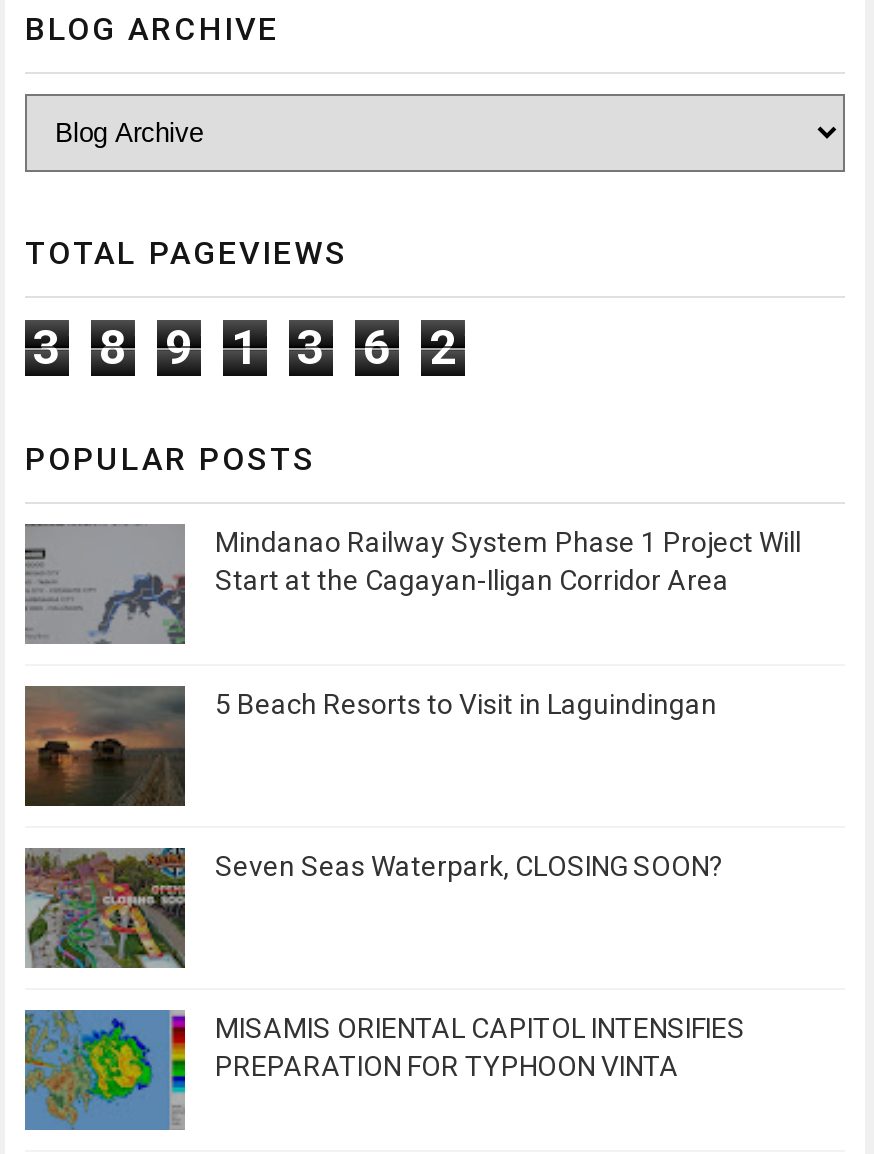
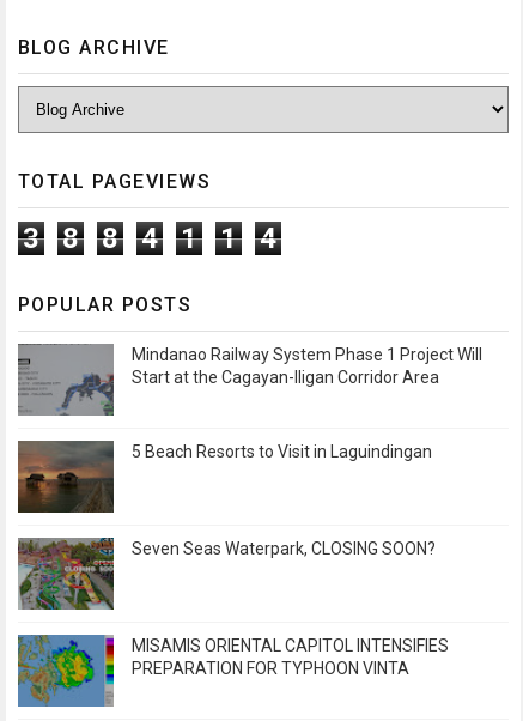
- 9
+ 8
+ 4

- 3
- 6
- 2
+ 1
+ 4
